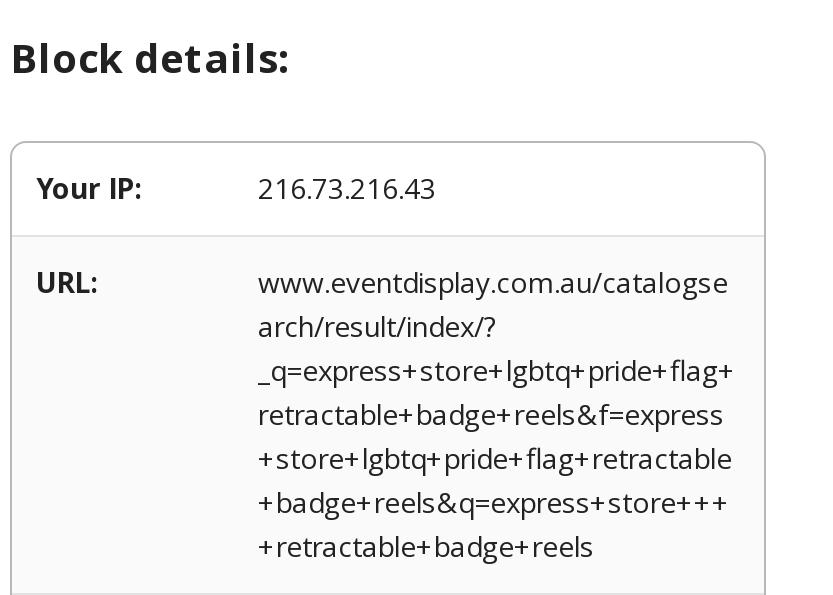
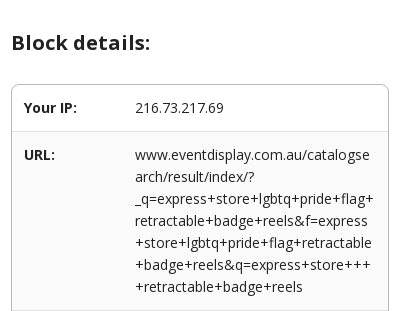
- 216.73.216.43
+ 216.73.217.69
